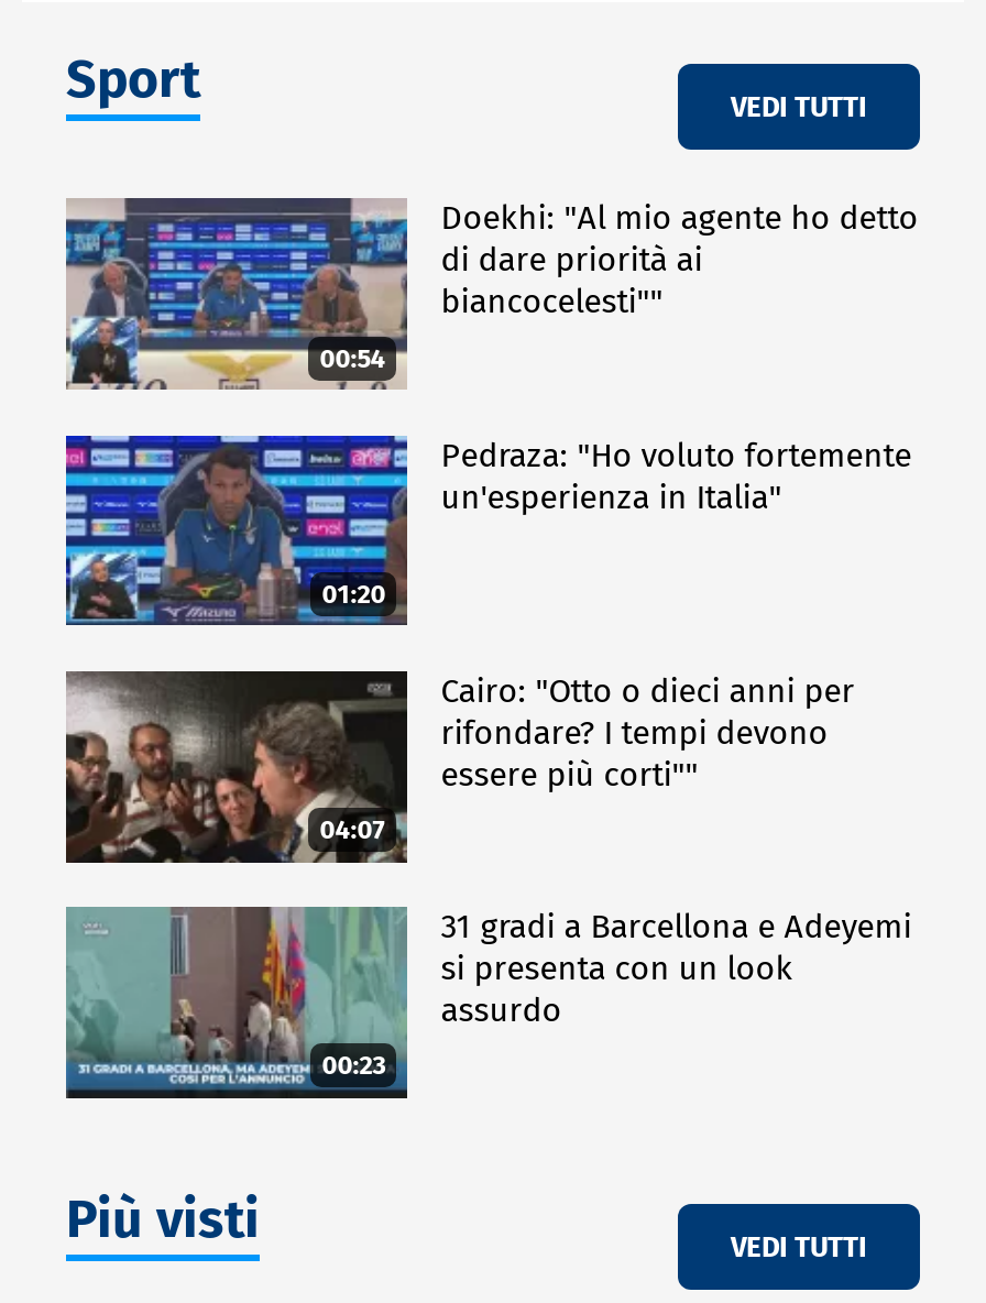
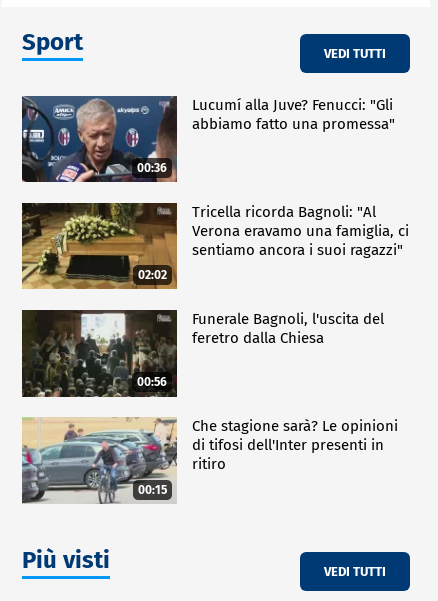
- [image]
- 00:54
+ [image]
+ 00:36

- Doekhi: "Al mio agente ho detto
- di dare priorità ai
- biancocelesti""
+ Lucumí alla Juve? Fenucci: "Gli
+ abbiamo fatto una promessa"

- [image]
- 01:20
+ [image]
+ 02:02

- Pedraza: "Ho voluto fortemente
- un'esperienza in Italia"
+ Tricella ricorda Bagnoli: "Al
+ Verona eravamo una famiglia, ci
+ sentiamo ancora i suoi ragazzi"

- [image]
- 04:07
+ [image]
+ 00:56

- Cairo: "Otto o dieci anni per
- rifondare? I tempi devono
- essere più corti""
+ Funerale Bagnoli, l'uscita del
+ feretro dalla Chiesa

- [image]
- 00:23
+ [image]
+ 00:15

- 31 gradi a Barcellona e Adeyemi
- si presenta con un look
- assurdo
+ Che stagione sarà? Le opinioni
+ di tifosi dell'Inter presenti in
+ ritiro
